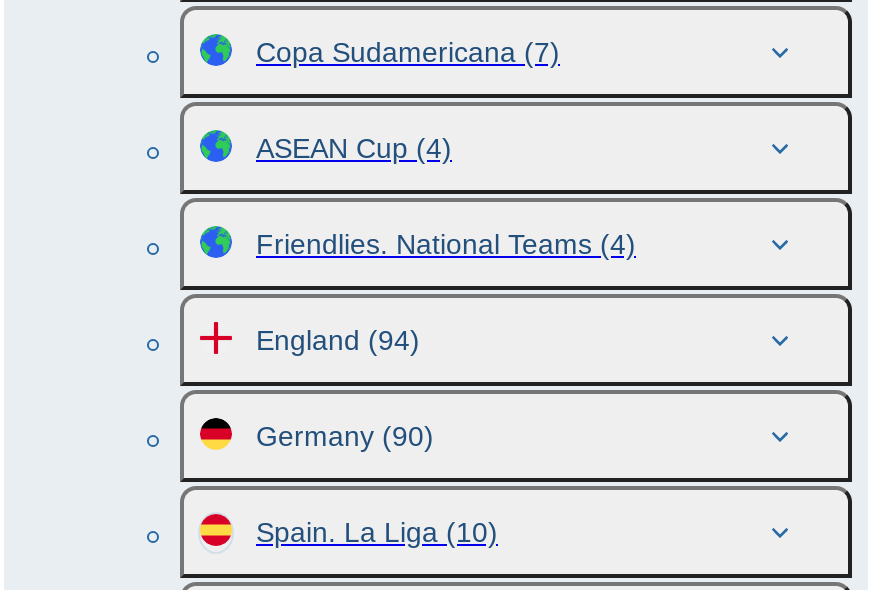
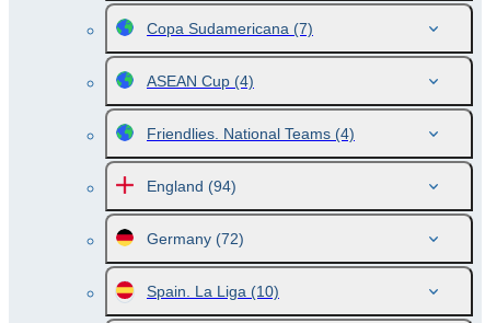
- Germany (90)
+ Germany (72)
